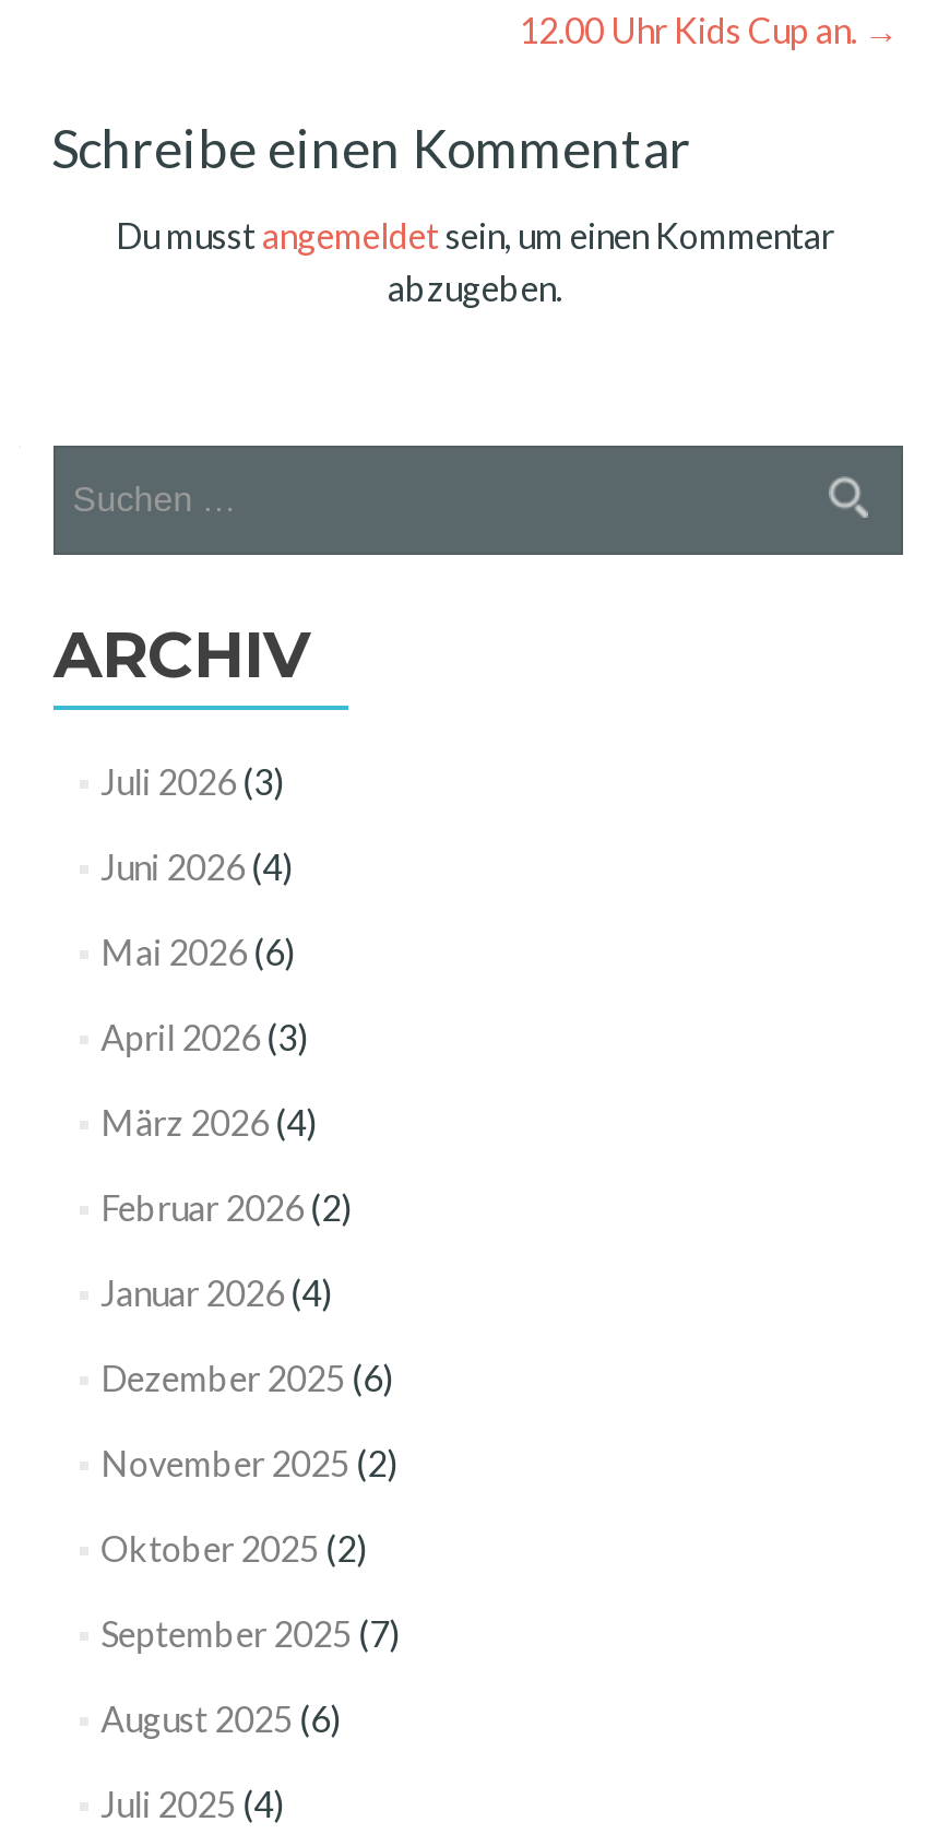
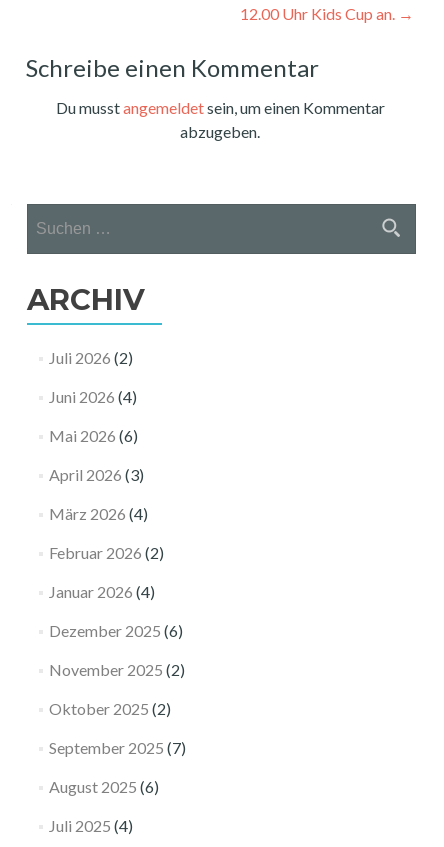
- Juli 2026 (3)
+ Juli 2026 (2)
